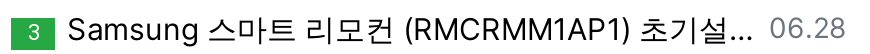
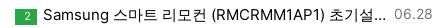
- 3
+ 2
